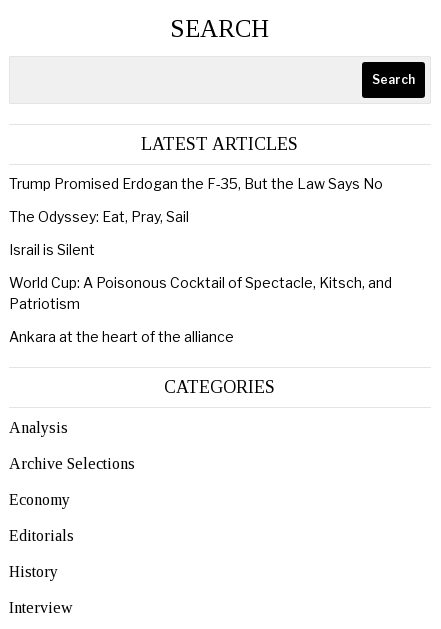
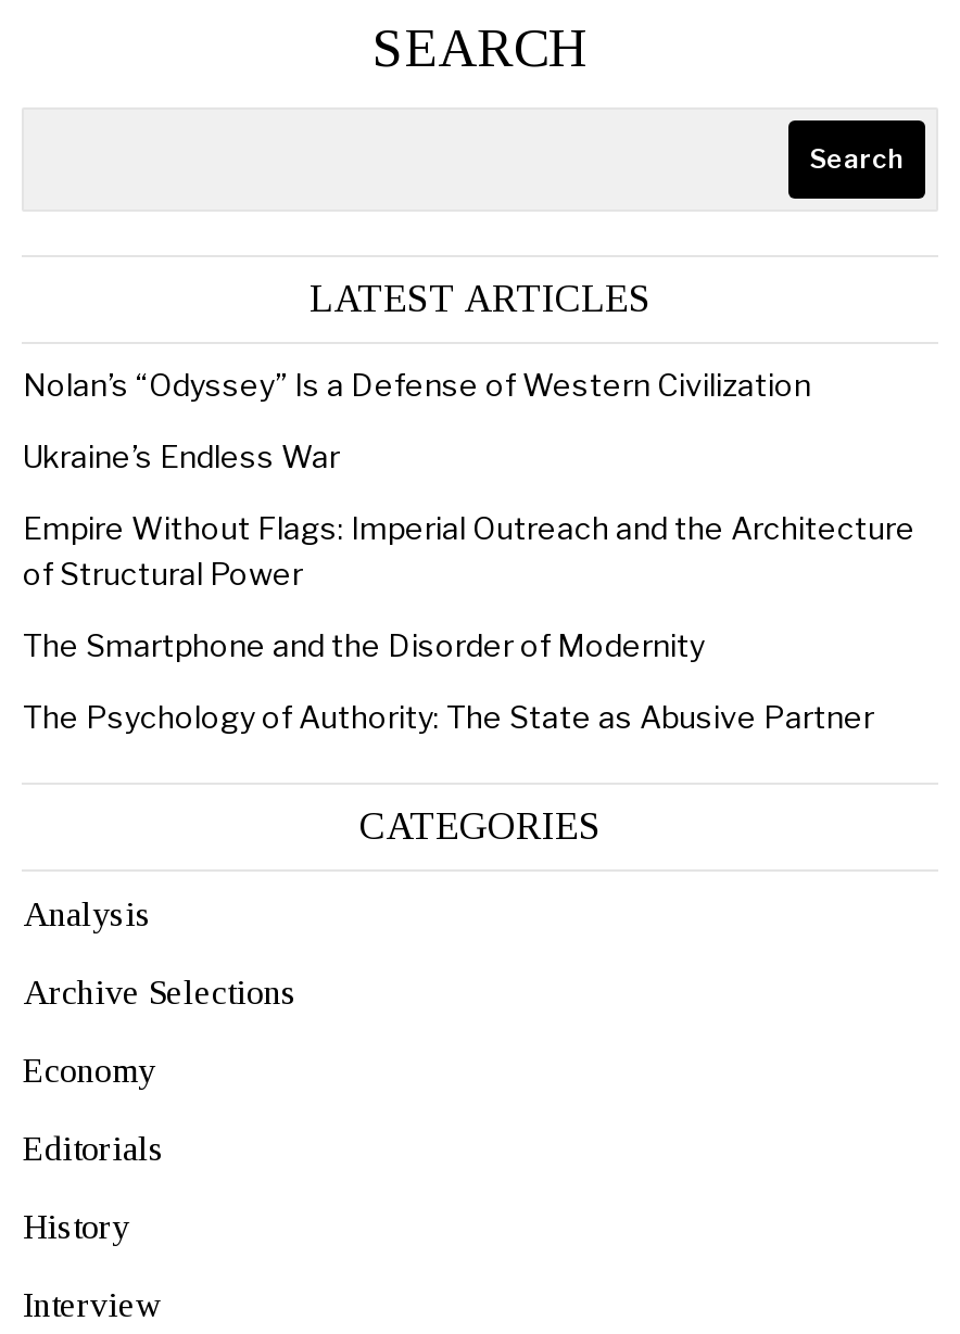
- Trump Promised Erdogan the F-35, But the Law Says No
+ Nolan’s “Odyssey” Is a Defense of Western Civilization

- The Odyssey: Eat, Pray, Sail
+ Ukraine’s Endless War

- Israil is Silent
+ Empire Without Flags: Imperial Outreach and the Architecture
+ of Structural Power

- World Cup: A Poisonous Cocktail of Spectacle, Kitsch, and
- Patriotism
+ The Smartphone and the Disorder of Modernity

- Ankara at the heart of the alliance
+ The Psychology of Authority: The State as Abusive Partner
